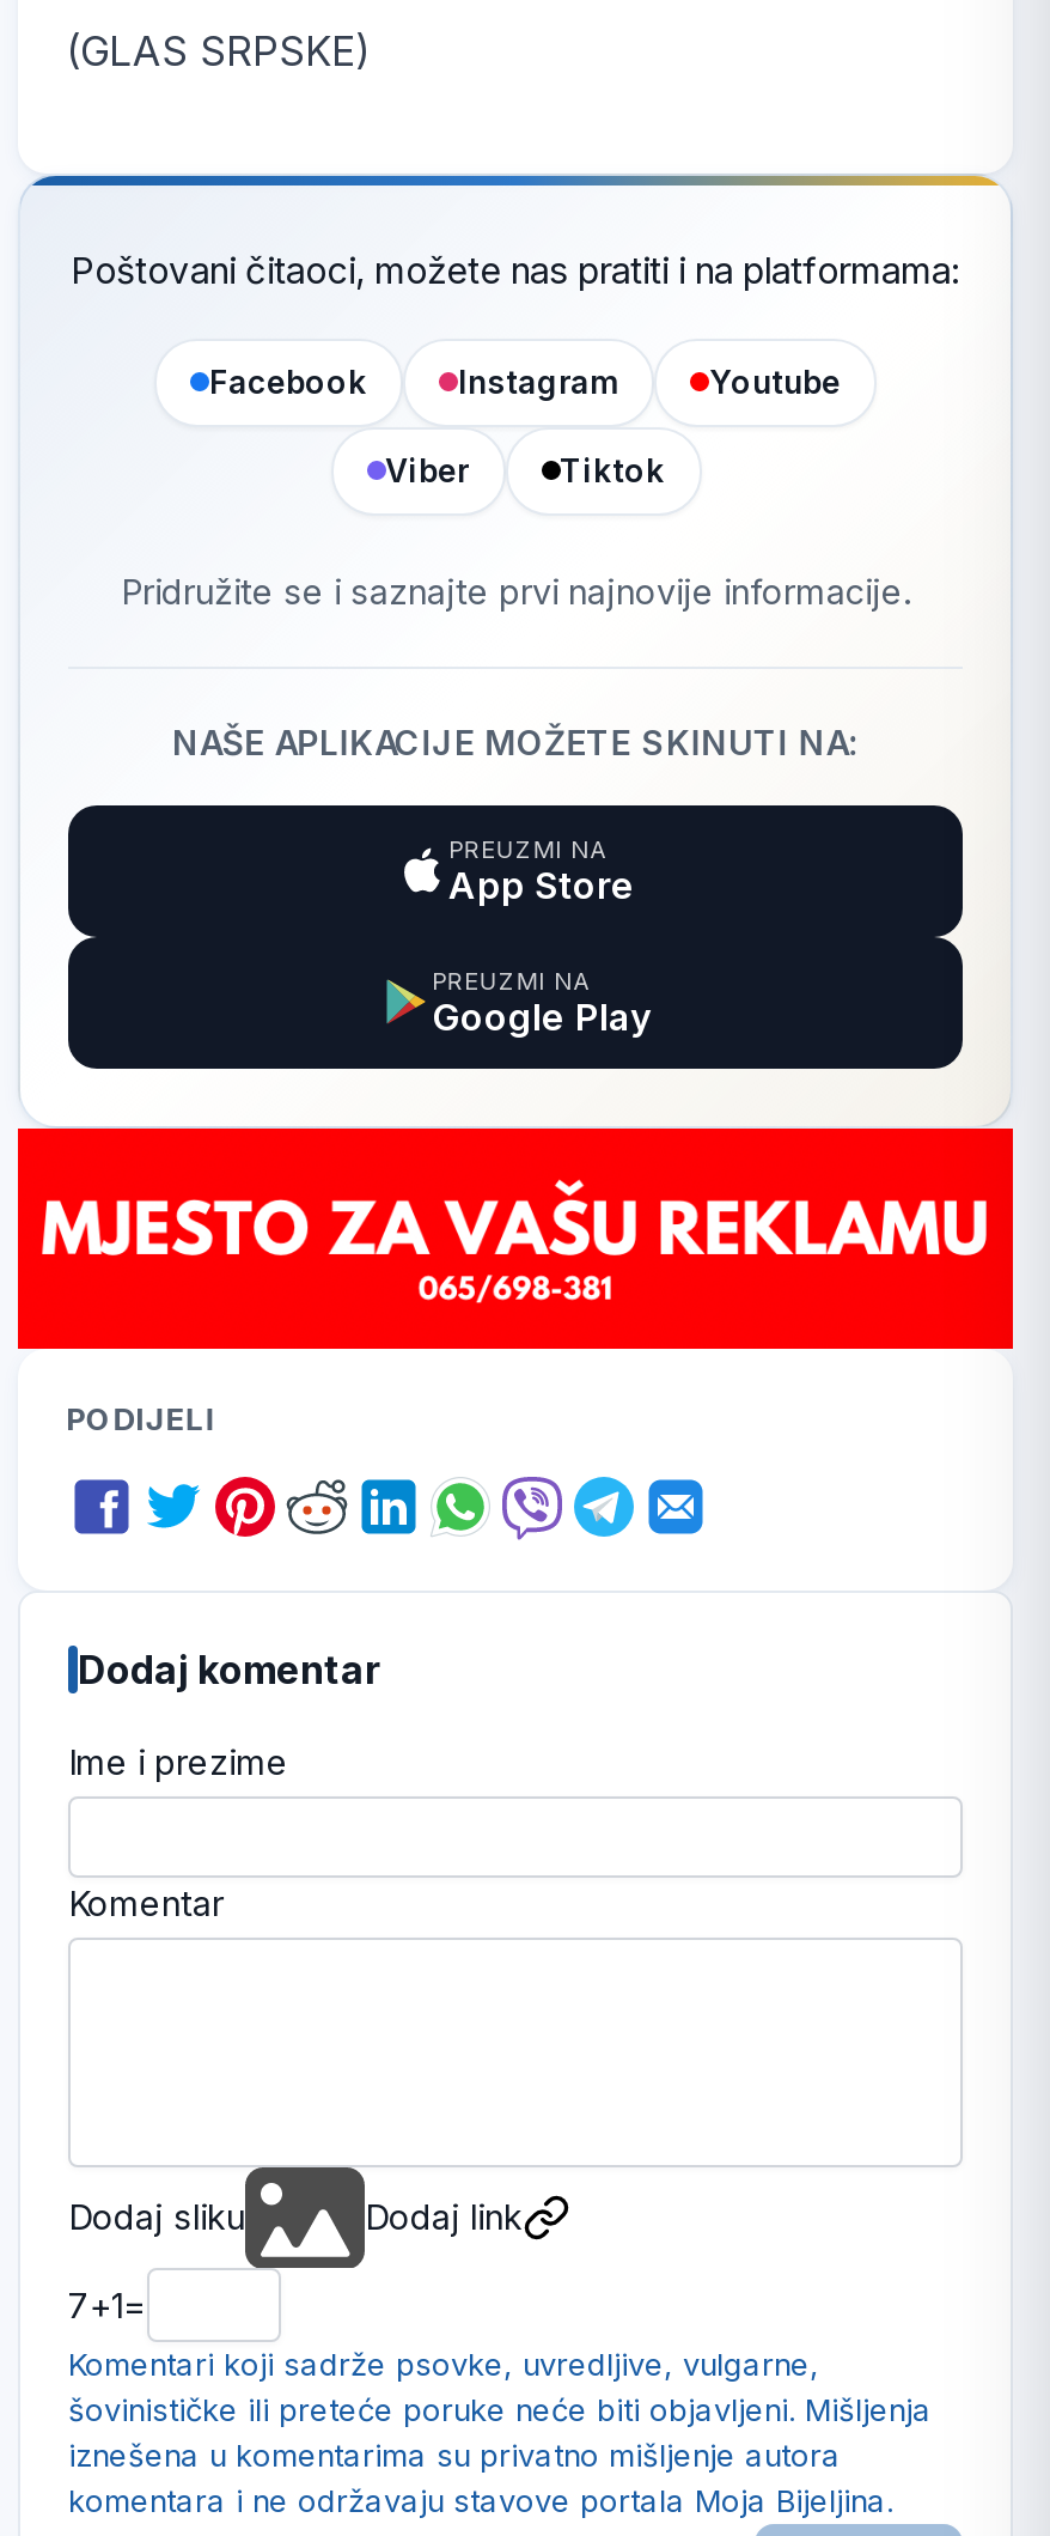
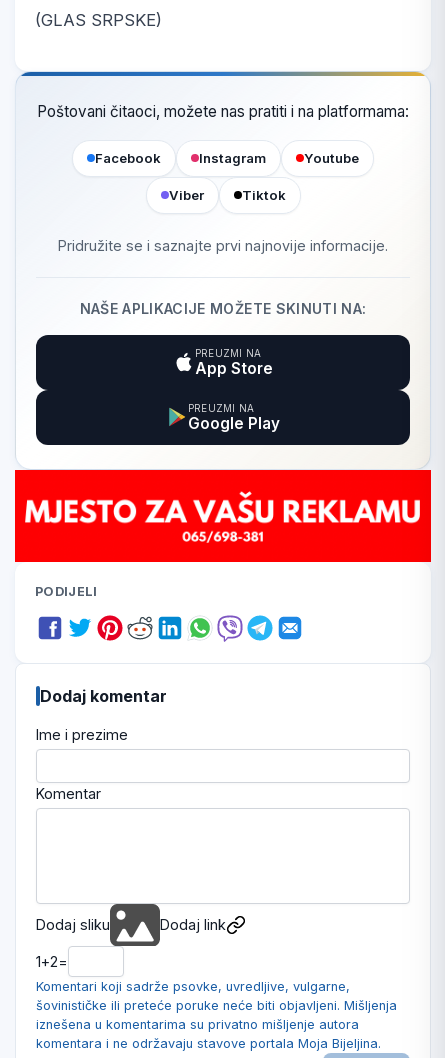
- 7+1=
+ 1+2=
